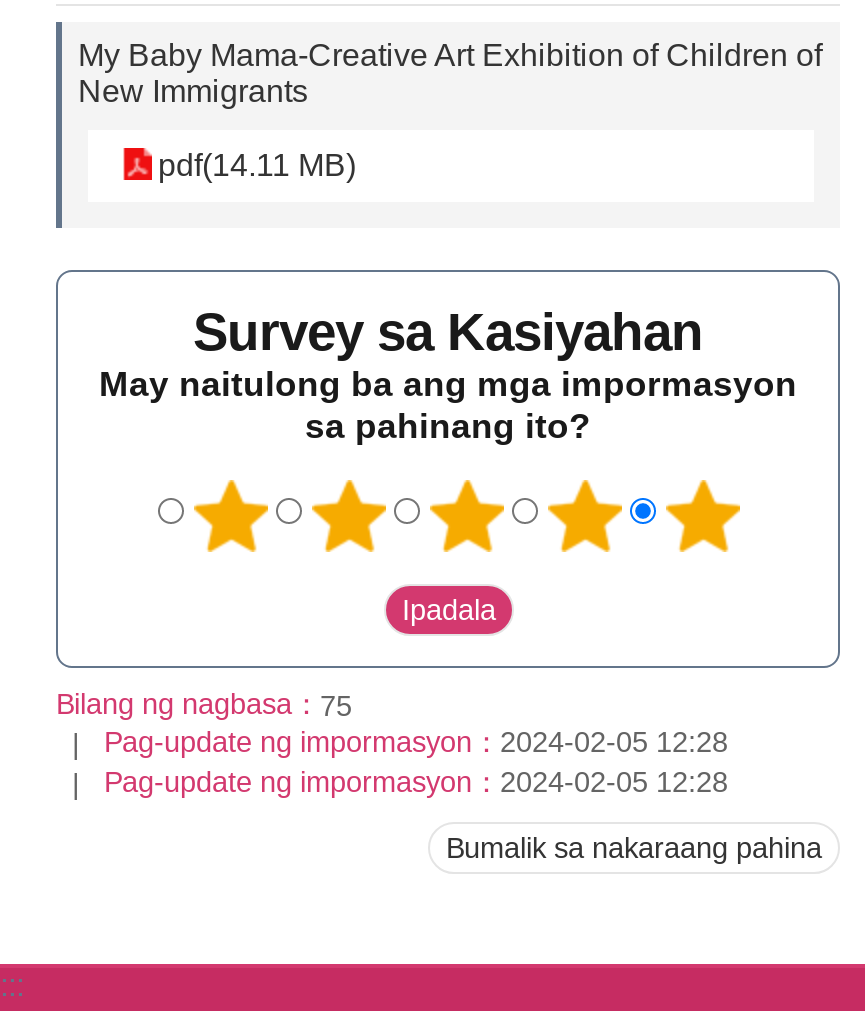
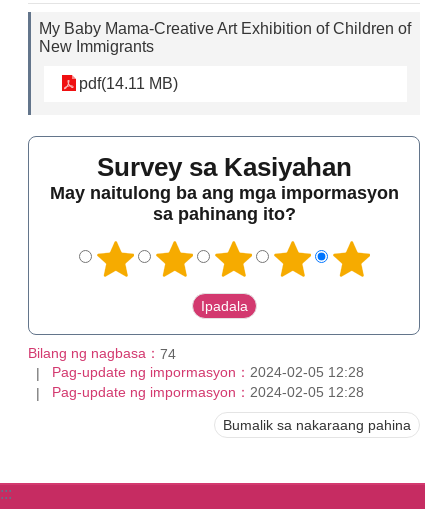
- Bilang ng nagbasa：75
+ Bilang ng nagbasa：74
